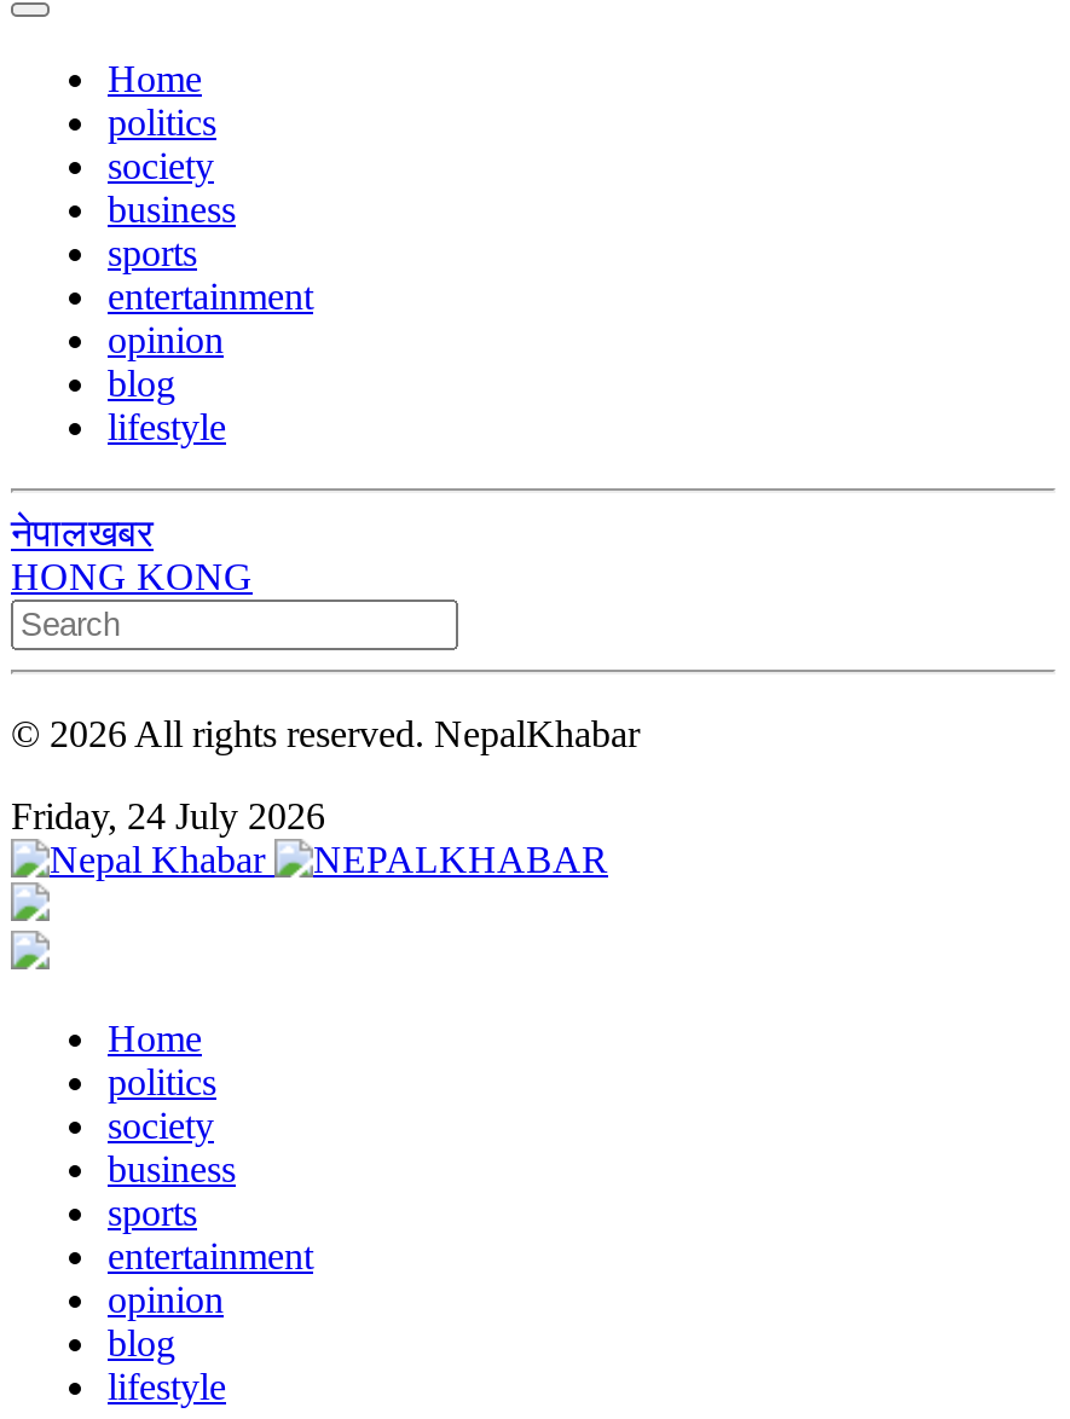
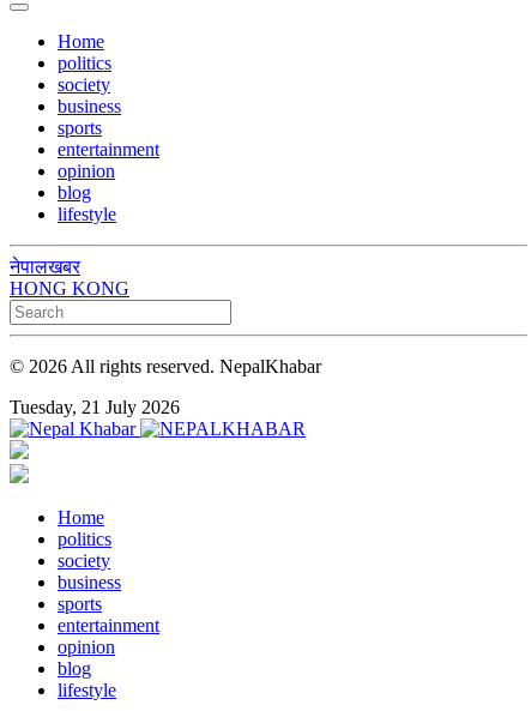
- Friday, 24 July 2026
+ Tuesday, 21 July 2026
